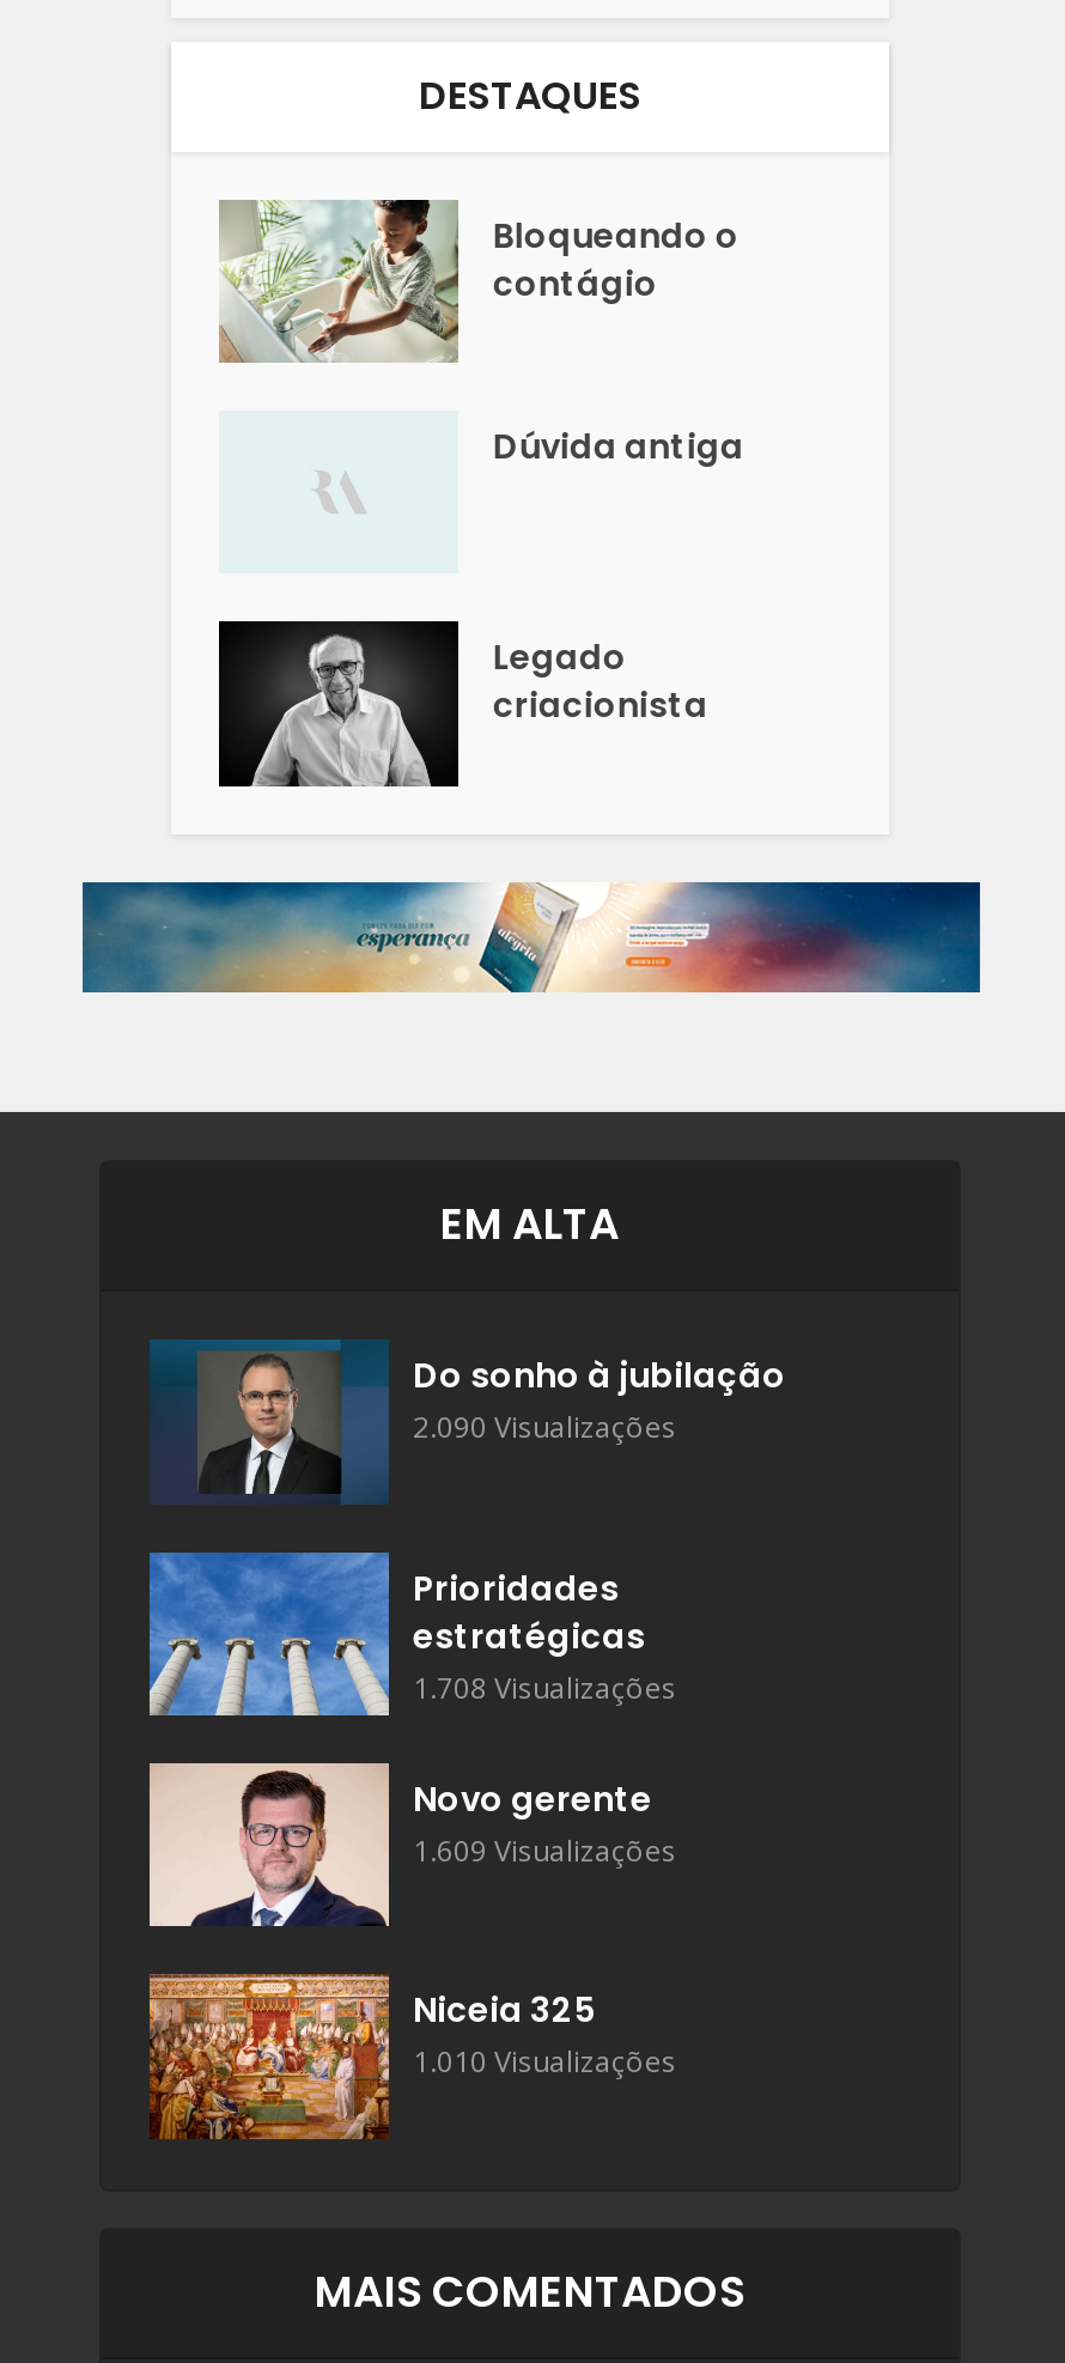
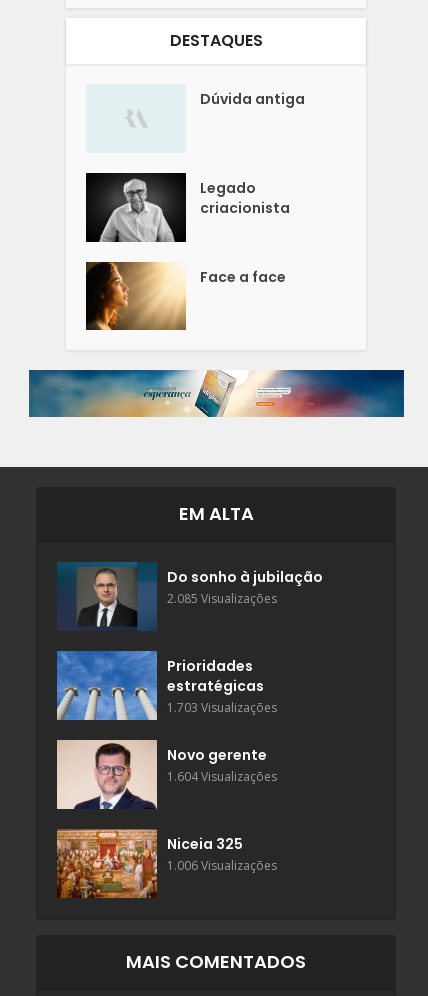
- [image]
- Bloqueando o
- contágio

moved up: Dúvida antiga | Legado | criacionista

+ [image]
+ Face a face

- 2.090 Visualizações
+ 2.085 Visualizações

- 1.708 Visualizações
+ 1.703 Visualizações

- 1.609 Visualizações
+ 1.604 Visualizações

- 1.010 Visualizações
+ 1.006 Visualizações
